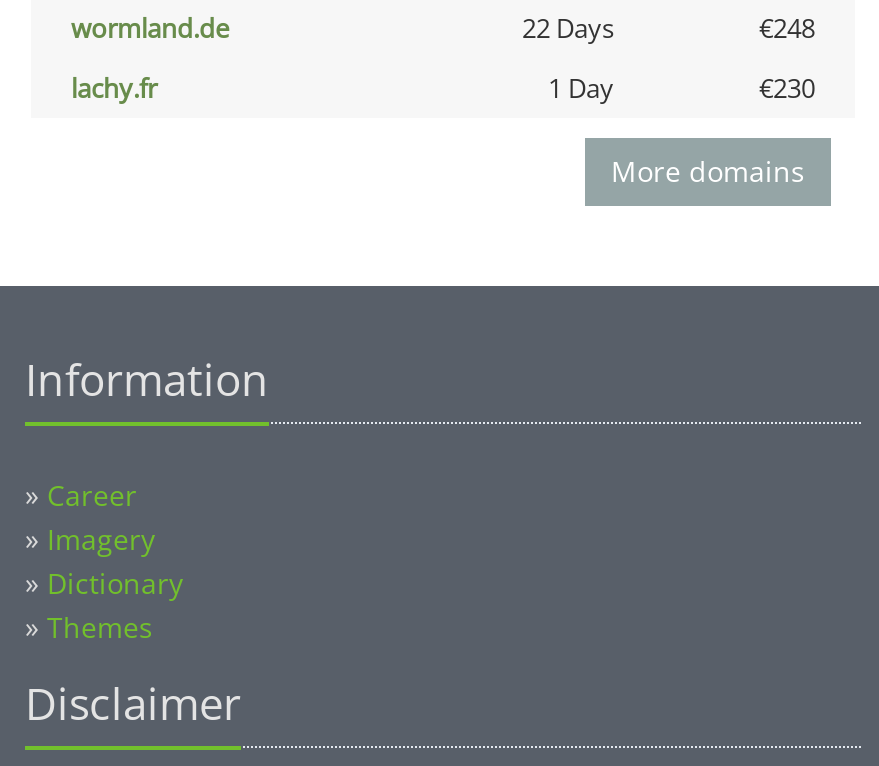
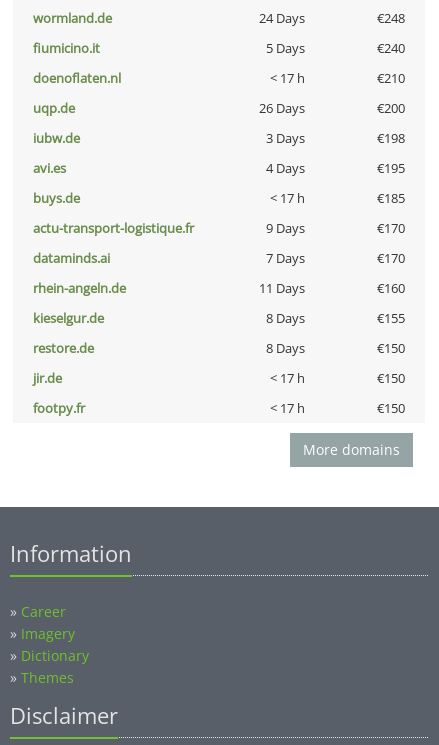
- 22 Days
+ 24 Days

- lachy.fr
- 1 Day
- €230
+ fiumicino.it
+ 5 Days
+ €240
+ doenoflaten.nl
+ < 17 h
+ €210
+ uqp.de
+ 26 Days
+ €200
+ iubw.de
+ 3 Days
+ €198
+ avi.es
+ 4 Days
+ €195
+ buys.de
+ < 17 h
+ €185
+ actu-transport-logistique.fr
+ 9 Days
+ €170
+ dataminds.ai
+ 7 Days
+ €170
+ rhein-angeln.de
+ 11 Days
+ €160
+ kieselgur.de
+ 8 Days
+ €155
+ restore.de
+ 8 Days
+ €150
+ jir.de
+ < 17 h
+ €150
+ footpy.fr
+ < 17 h
+ €150
